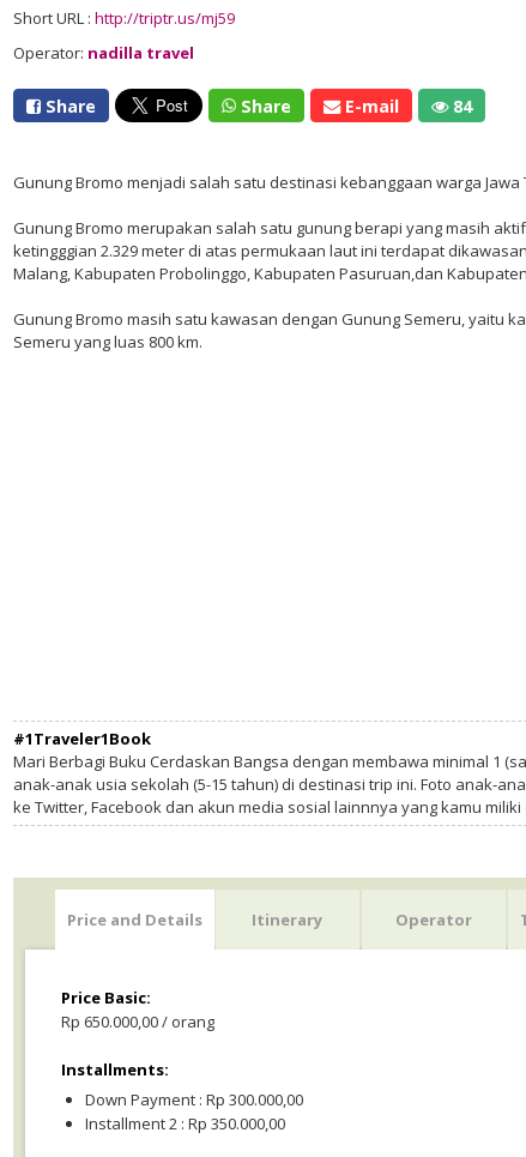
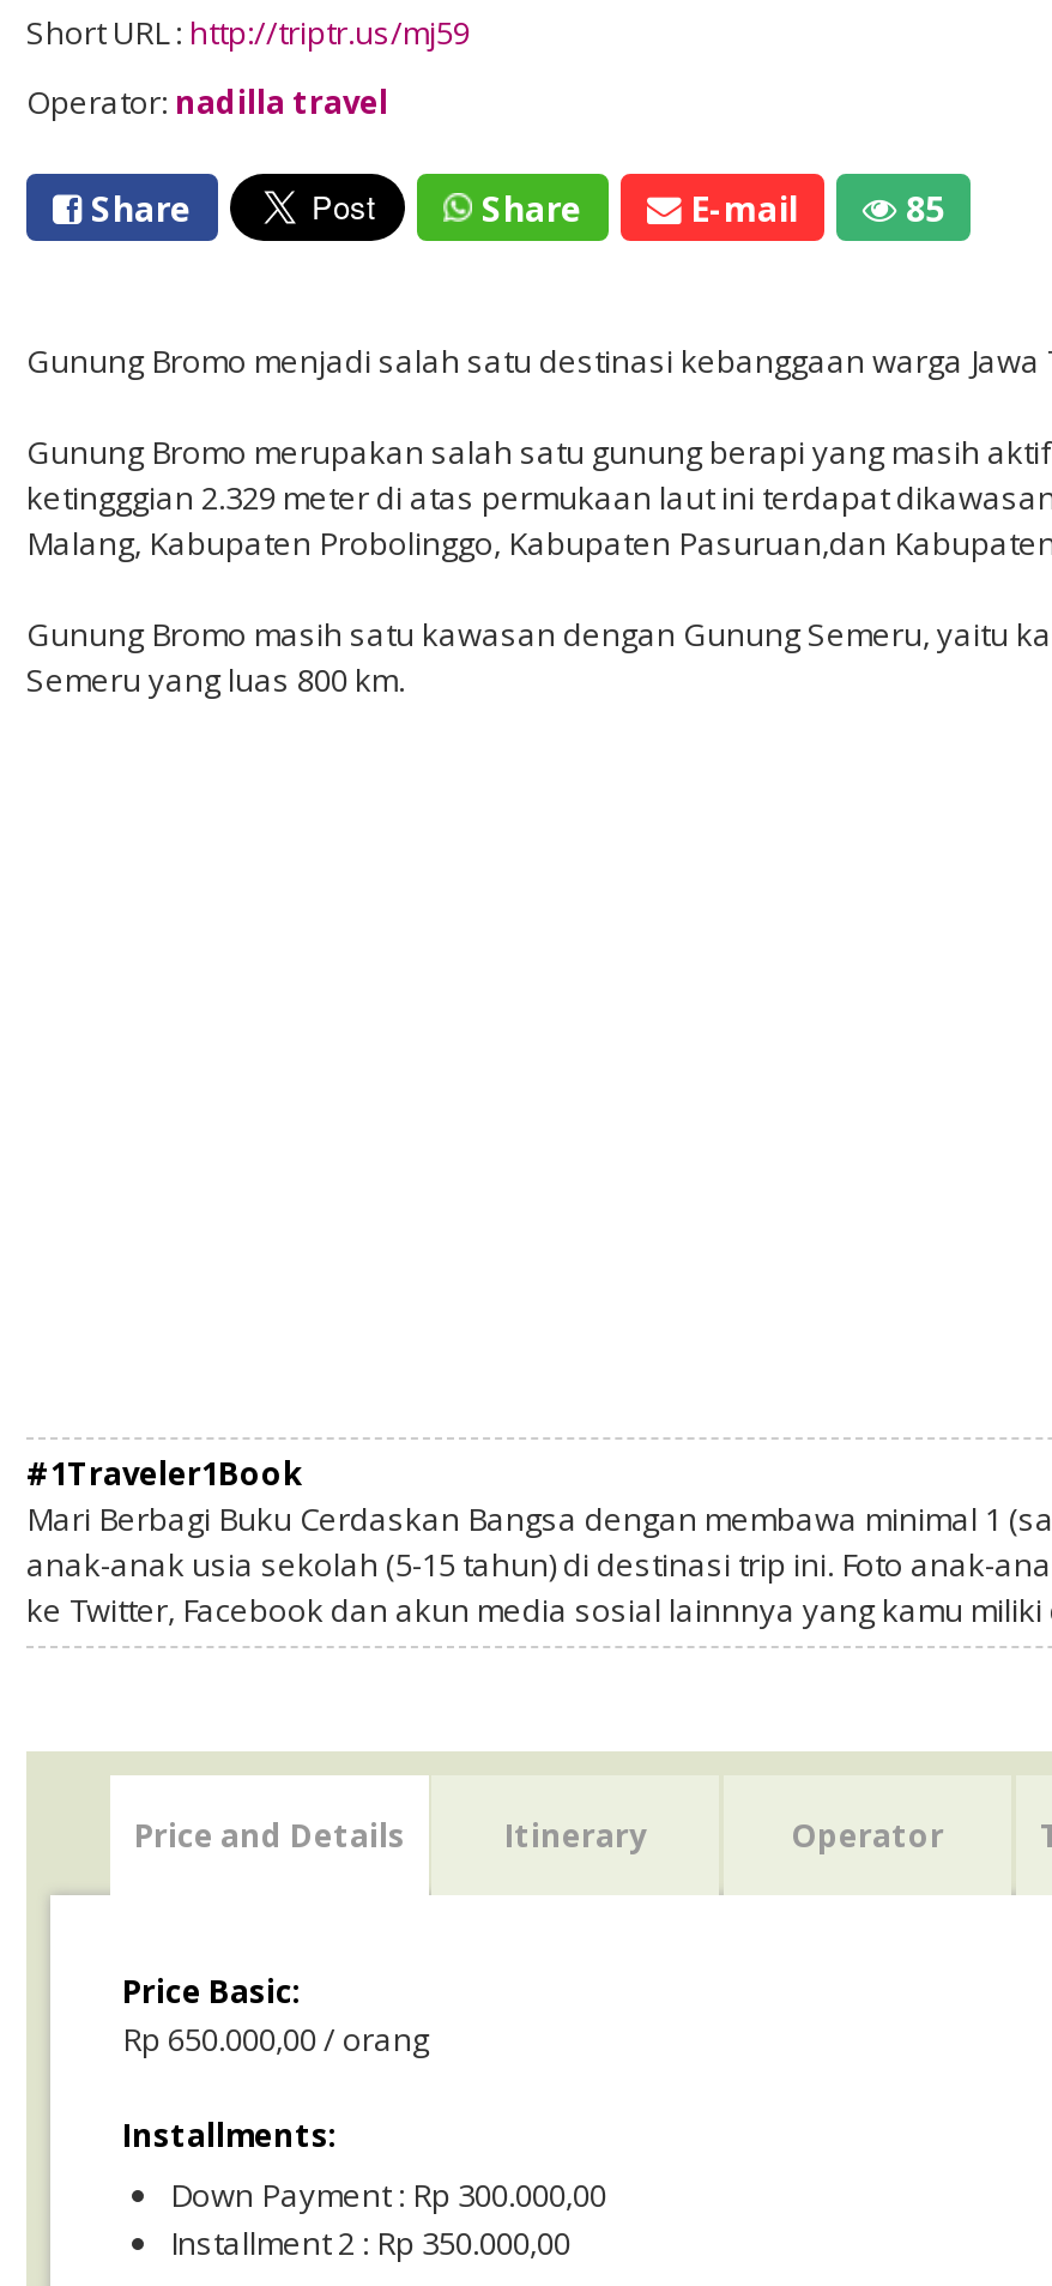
- 84
+ 85
